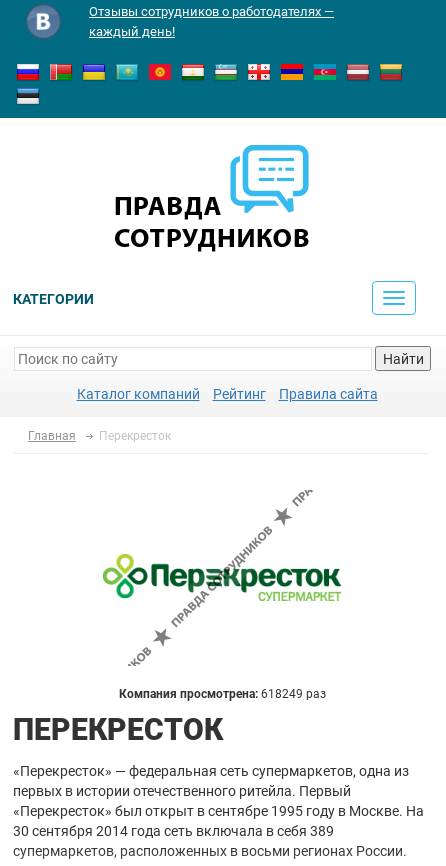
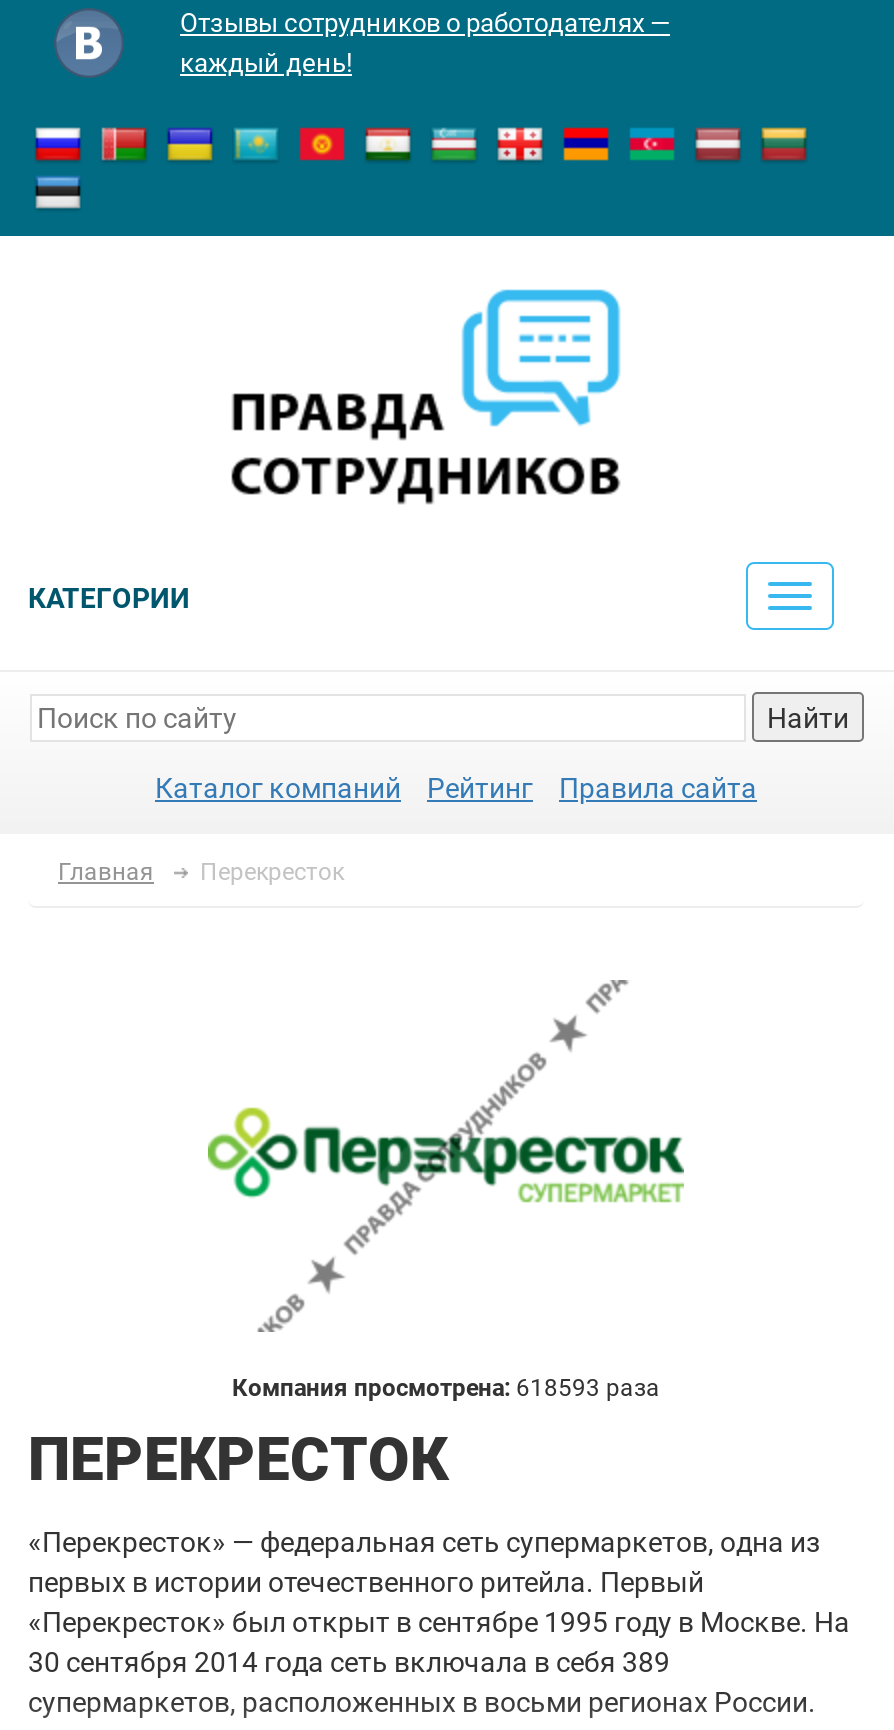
- Компания просмотрена: 618249 раз
+ Компания просмотрена: 618593 раза
